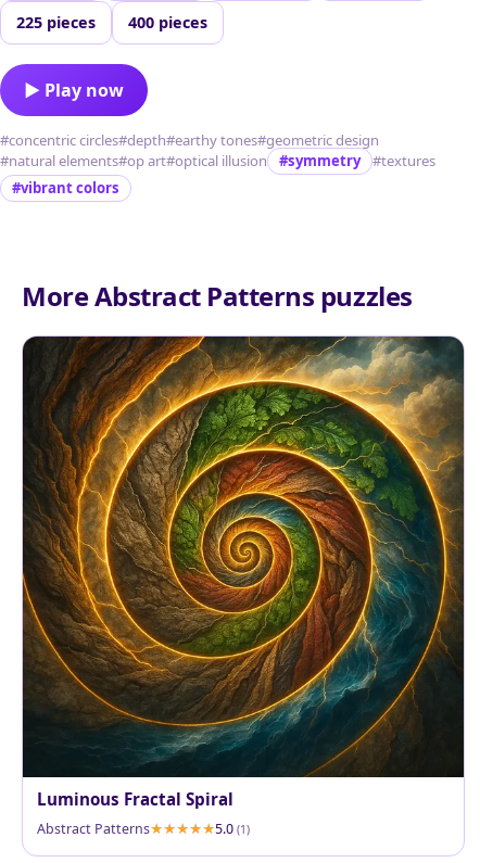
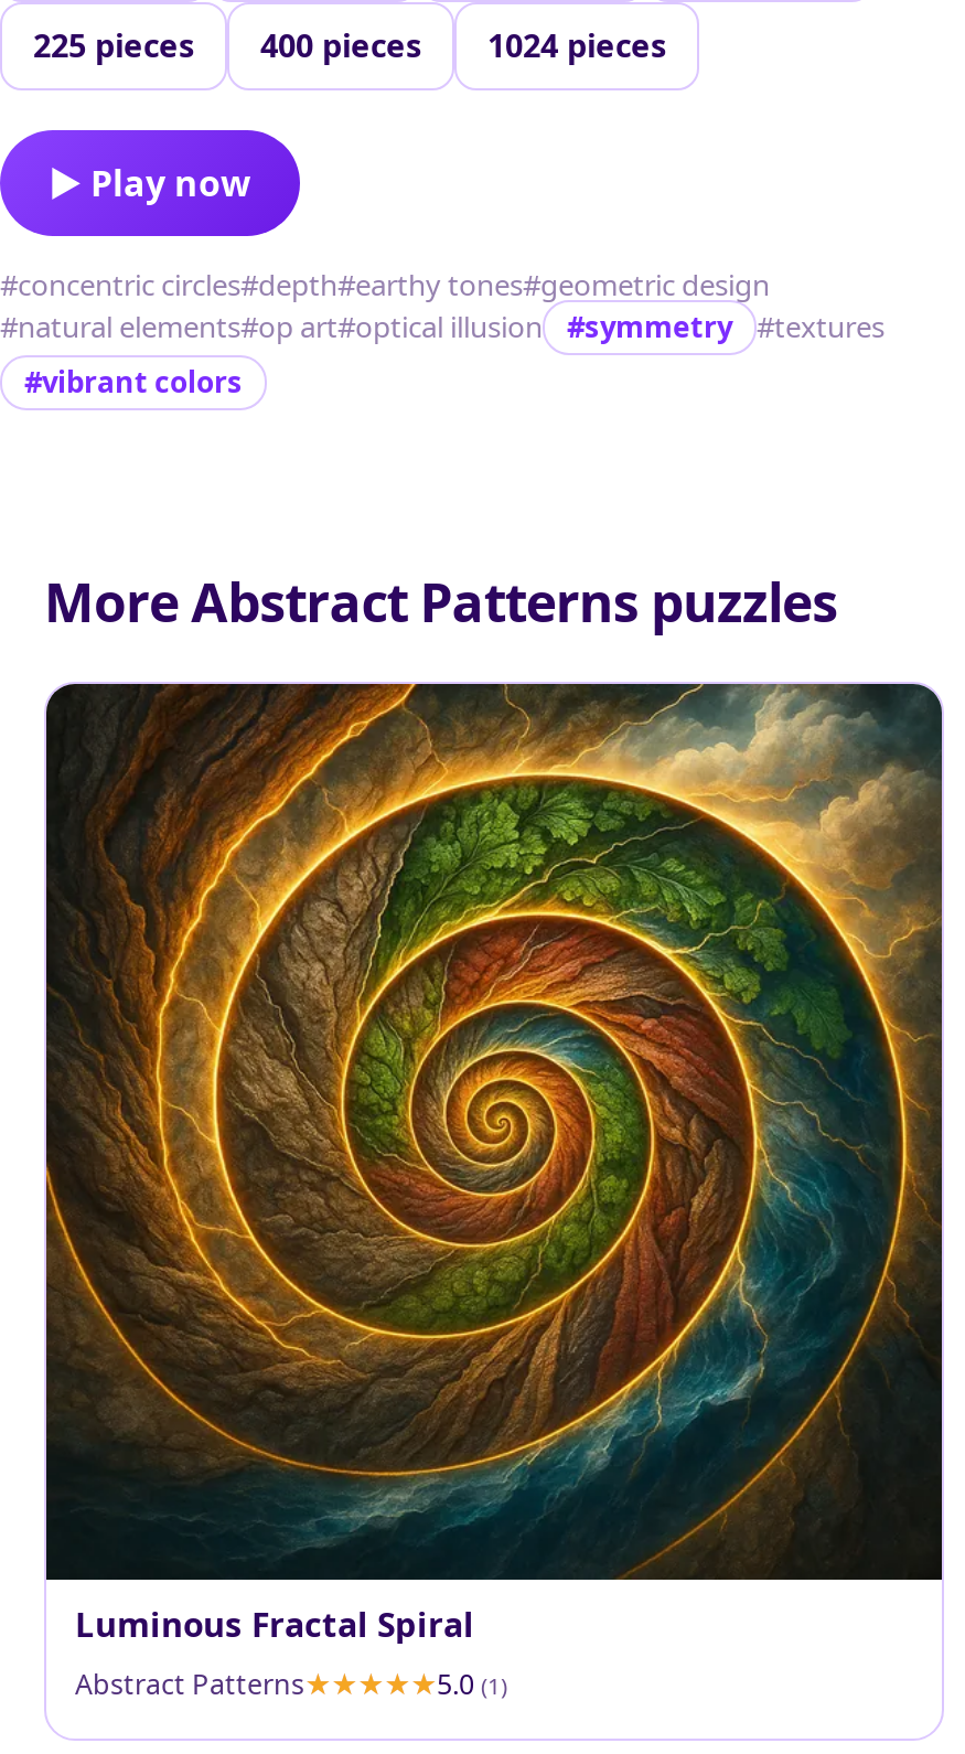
+ 1024 pieces
